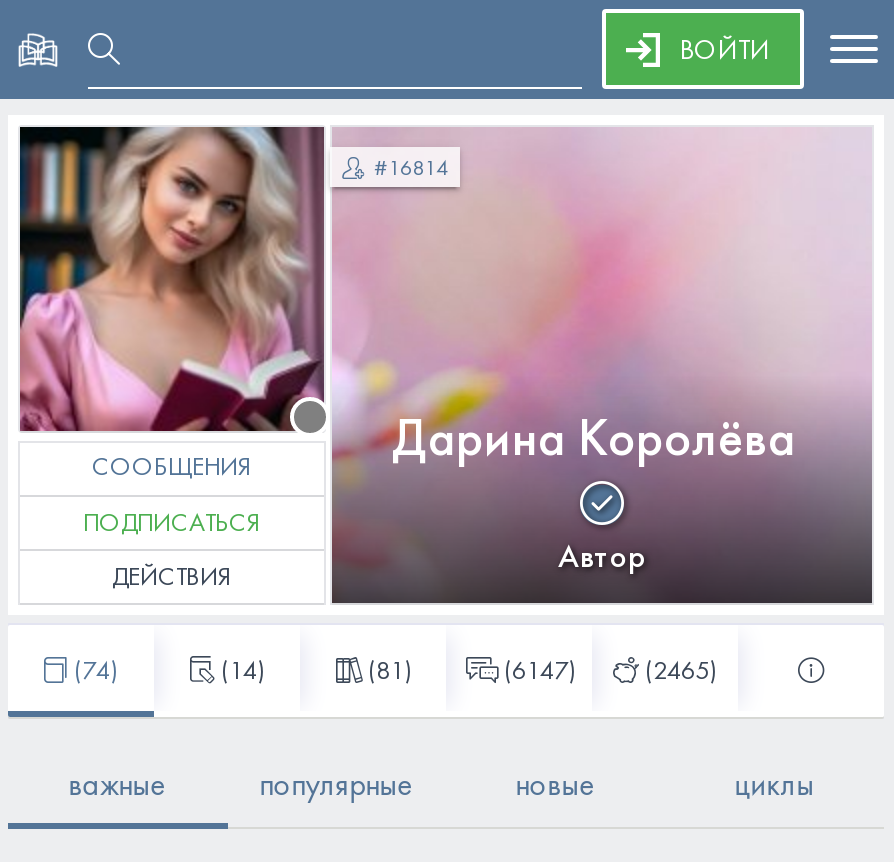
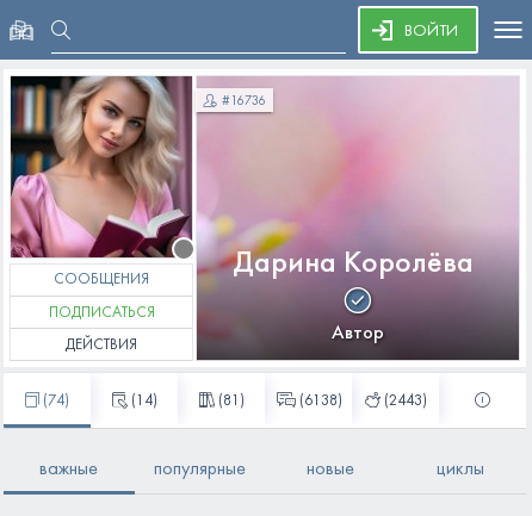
- #16814
+ #16736

- (6147)
+ (6138)

- (2465)
+ (2443)
